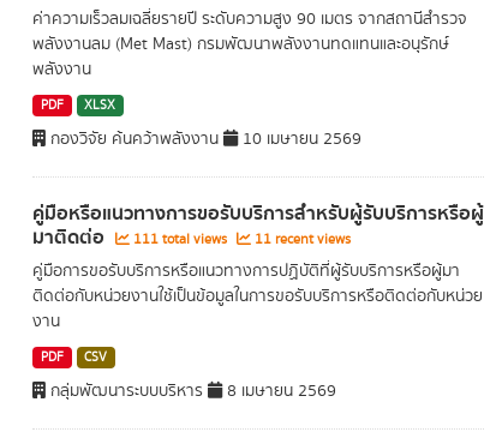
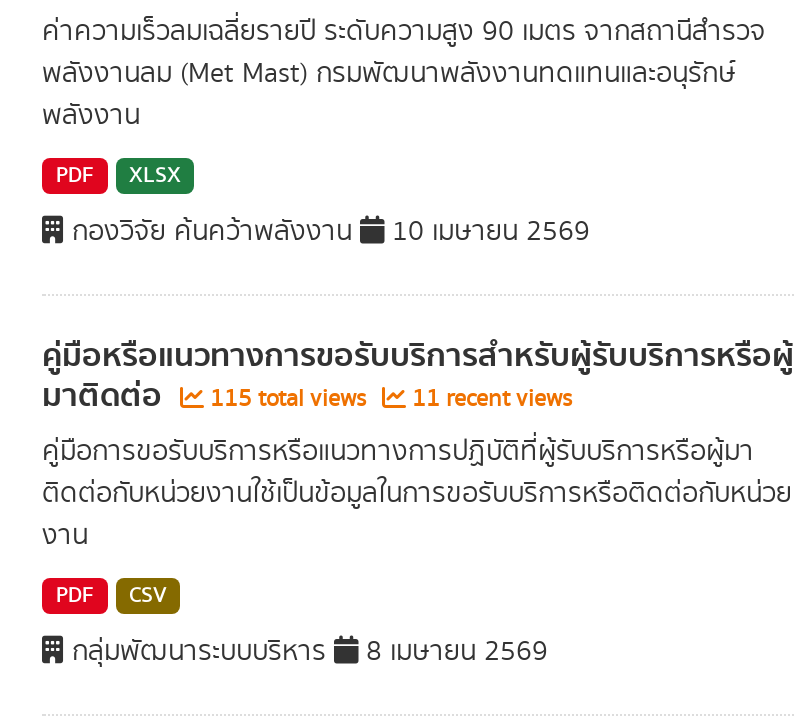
- มาติดต่อ 111 total views 11 recent views
+ มาติดต่อ 115 total views 11 recent views
